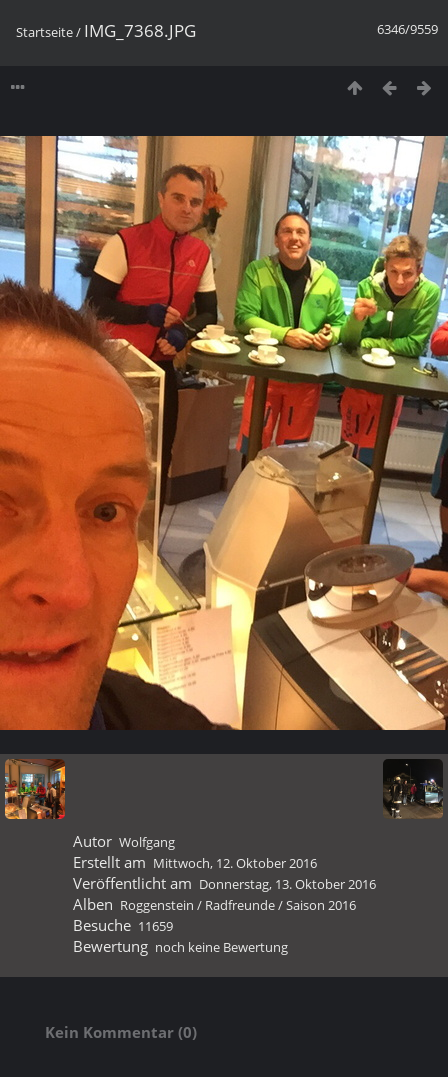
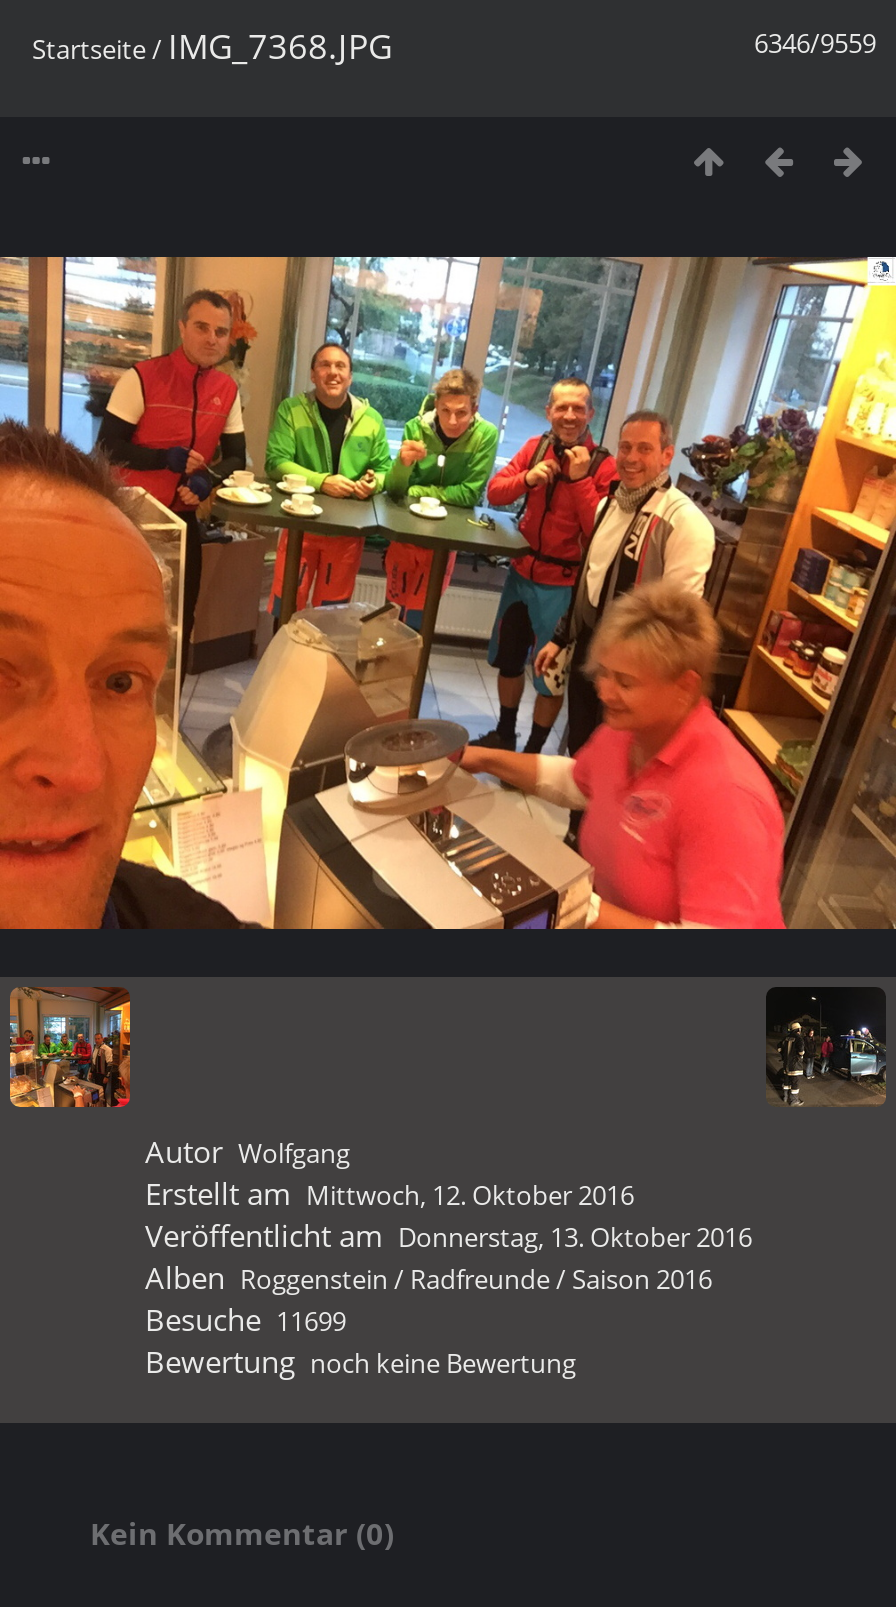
- [image]
+ [image]

- Besuche 11659
+ Besuche 11699
